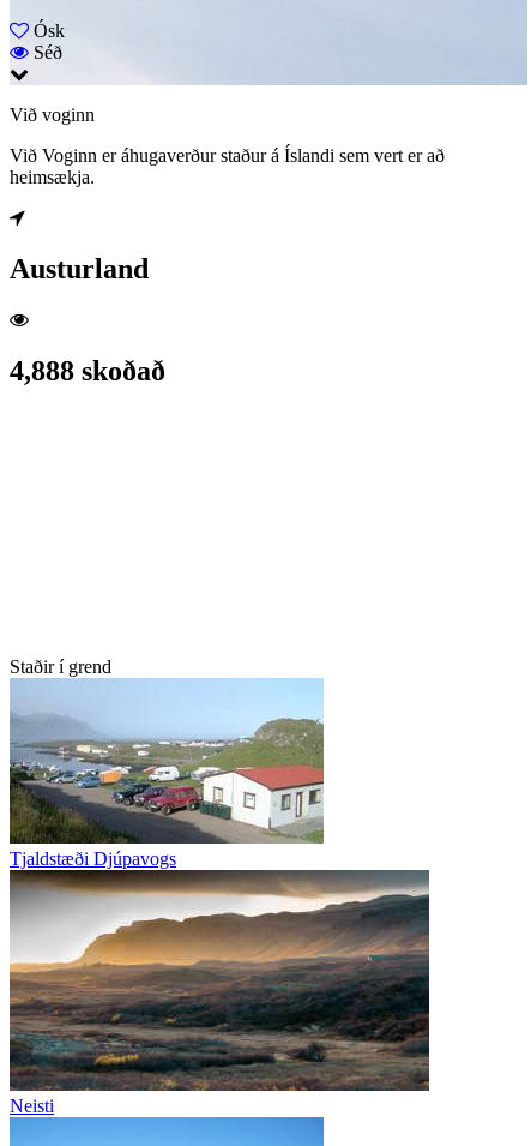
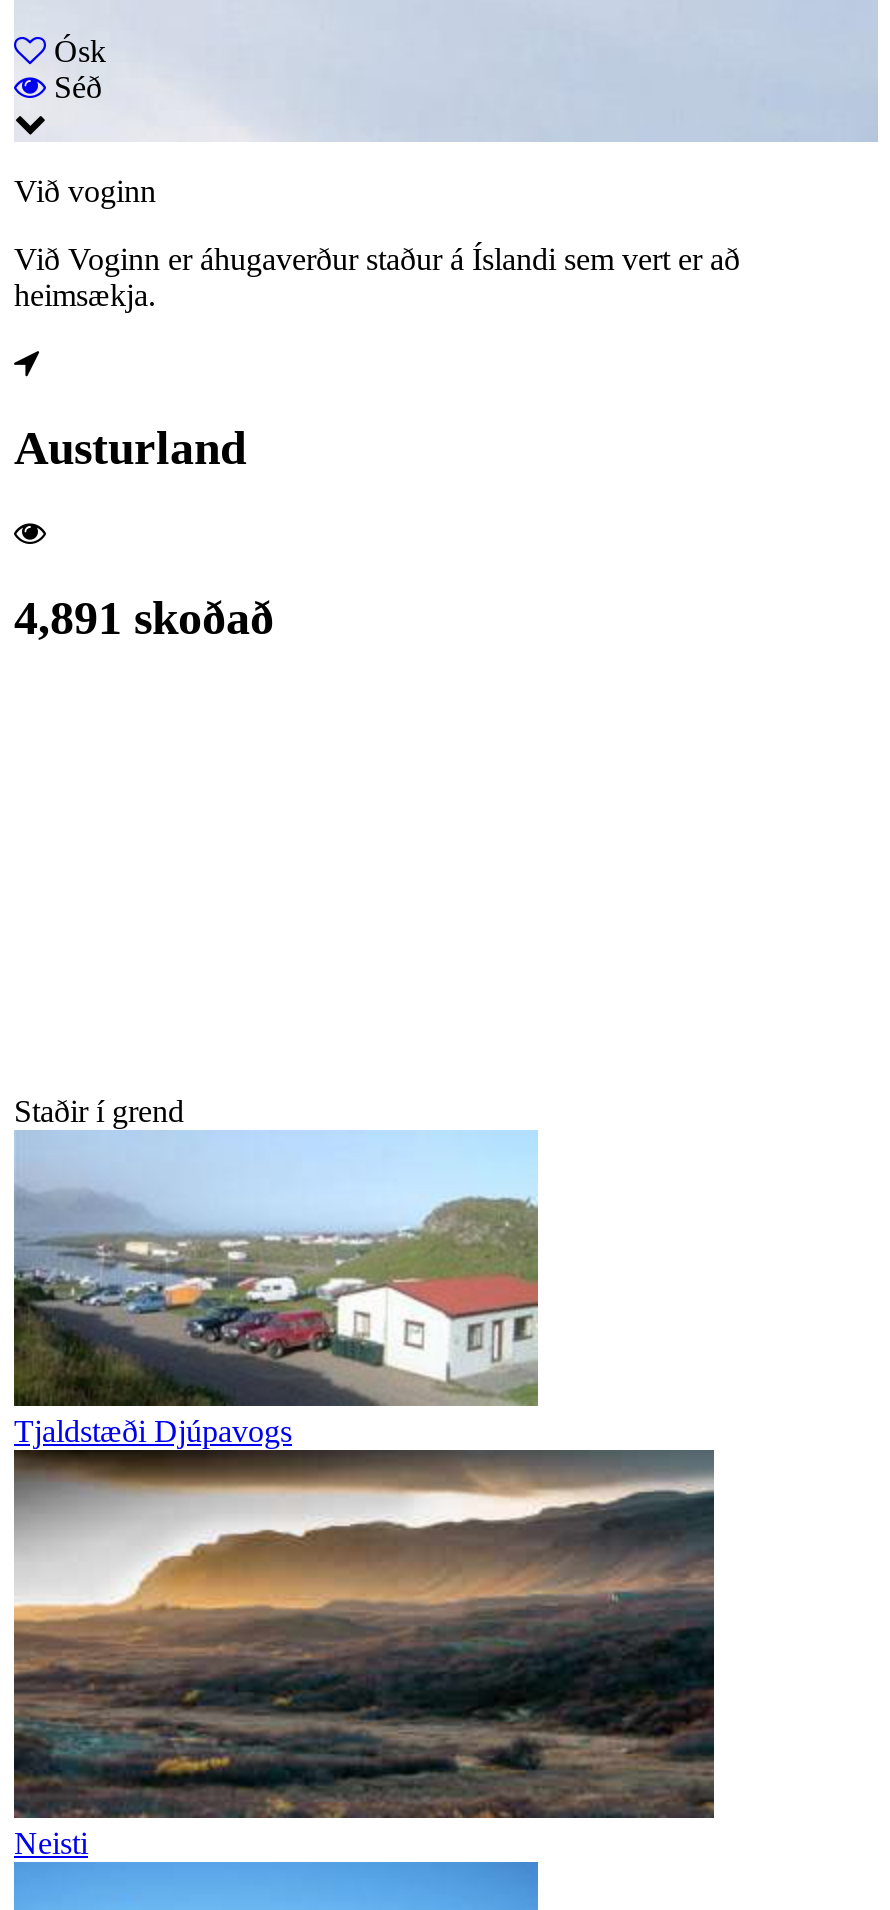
- 4,888 skoðað
+ 4,891 skoðað
